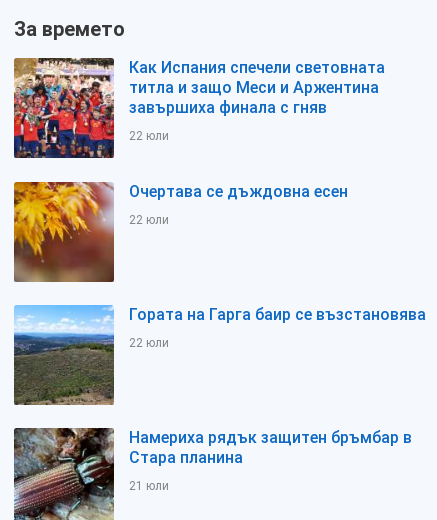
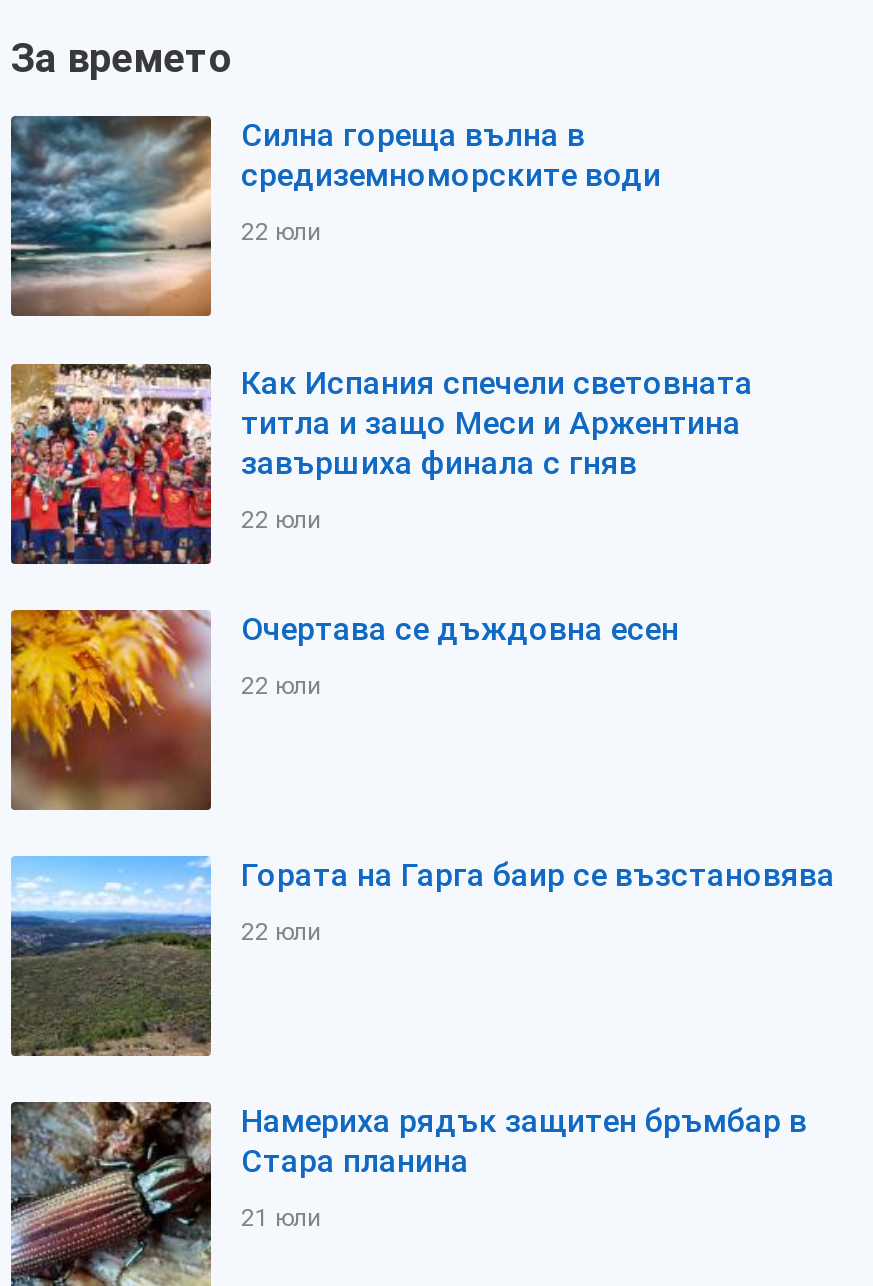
+ [image]
+ Силна гореща вълна в
+ средиземноморските води
+ 22 юли
